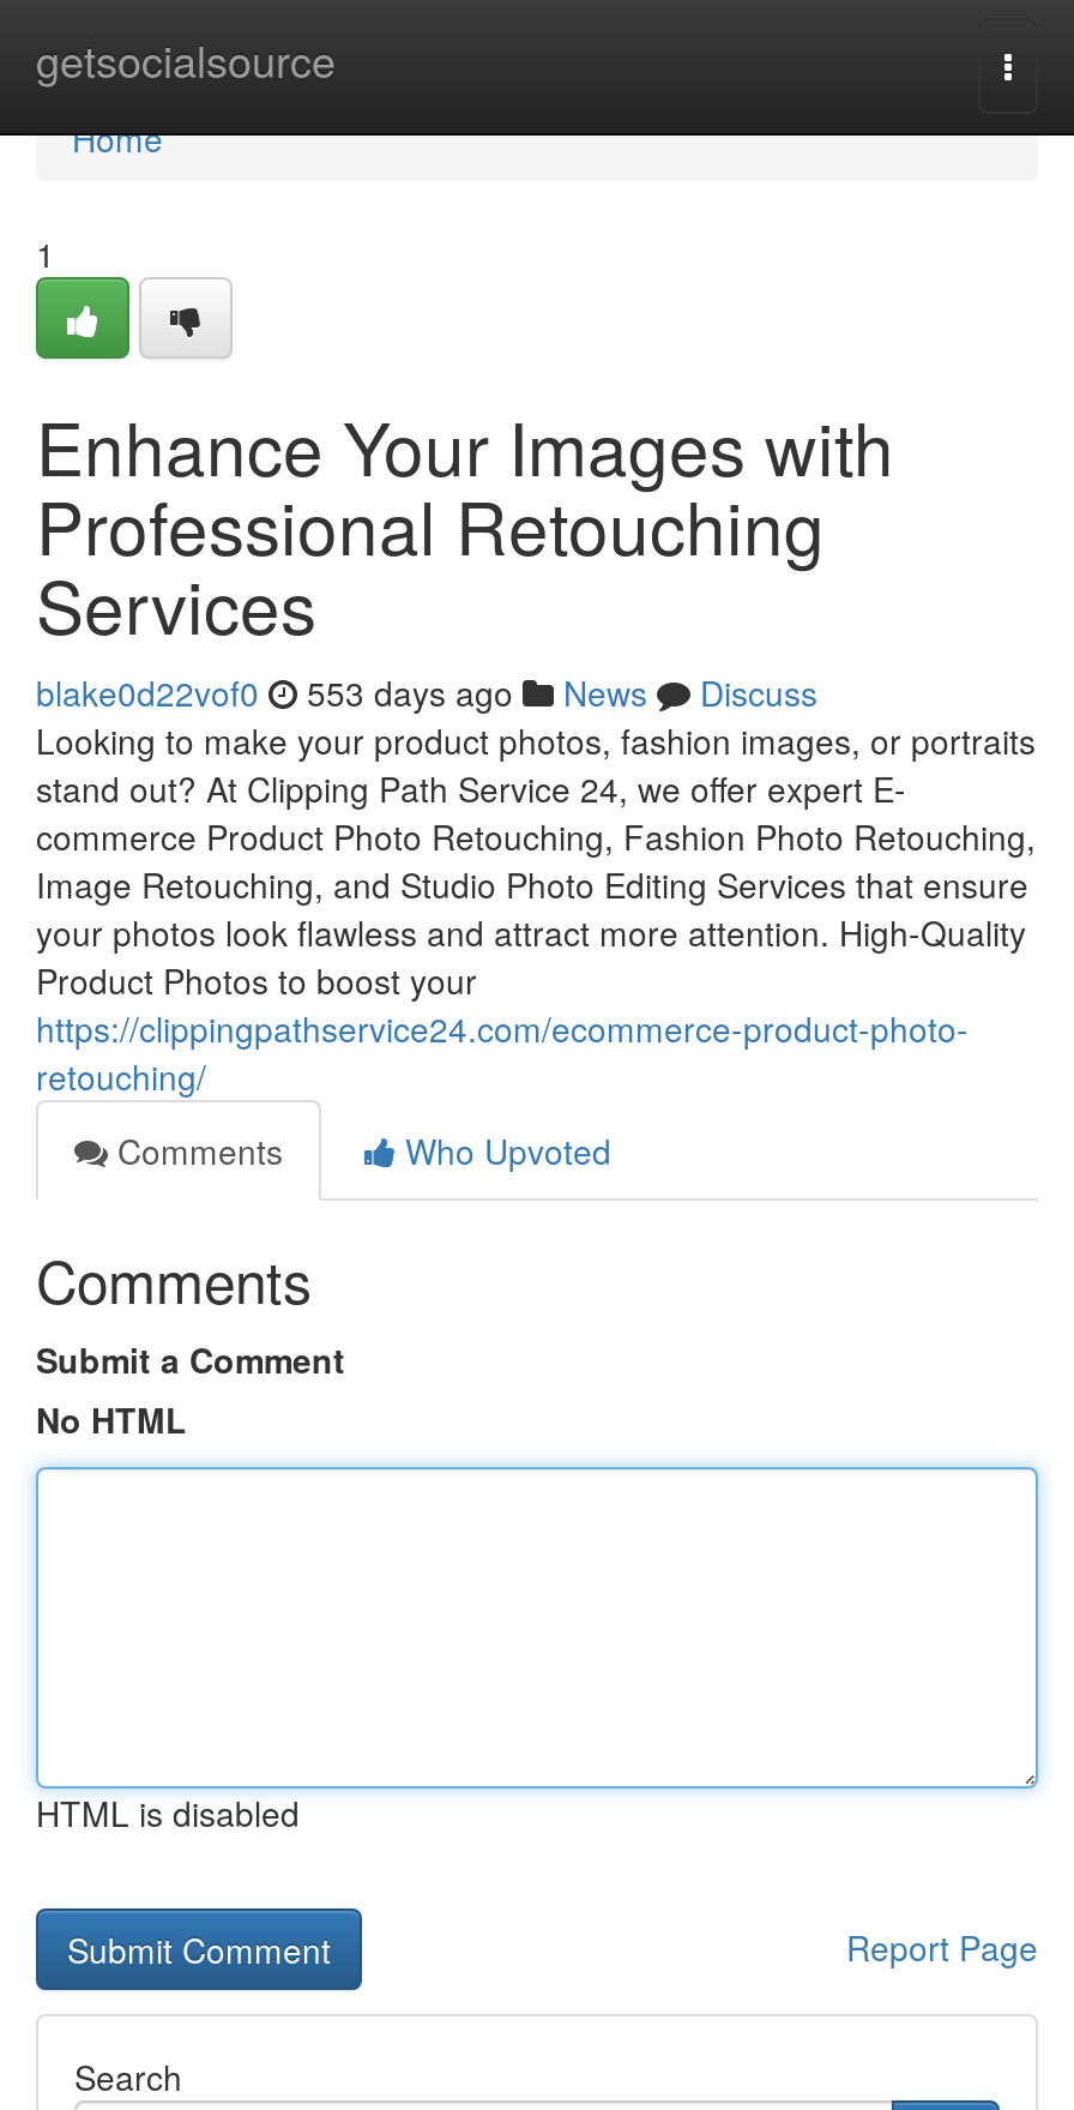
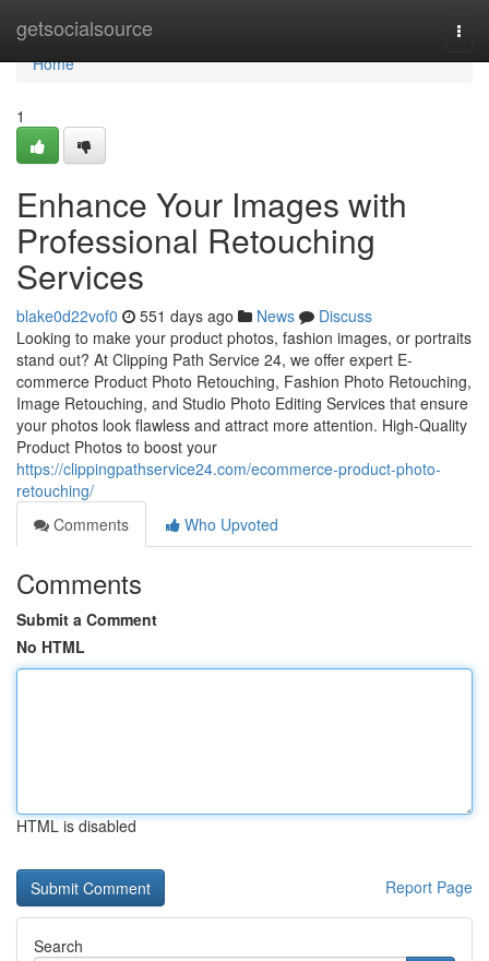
- blake0d22vof0 553 days ago News Discuss
+ blake0d22vof0 551 days ago News Discuss
